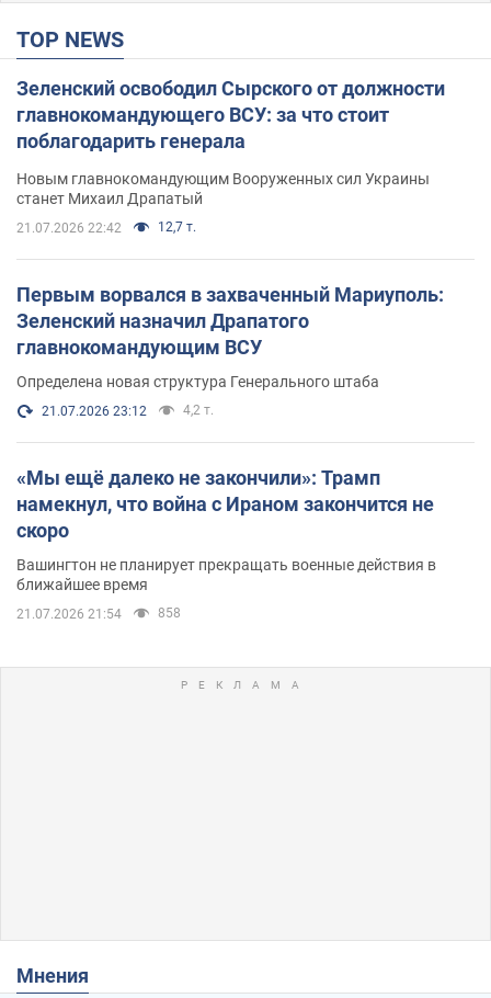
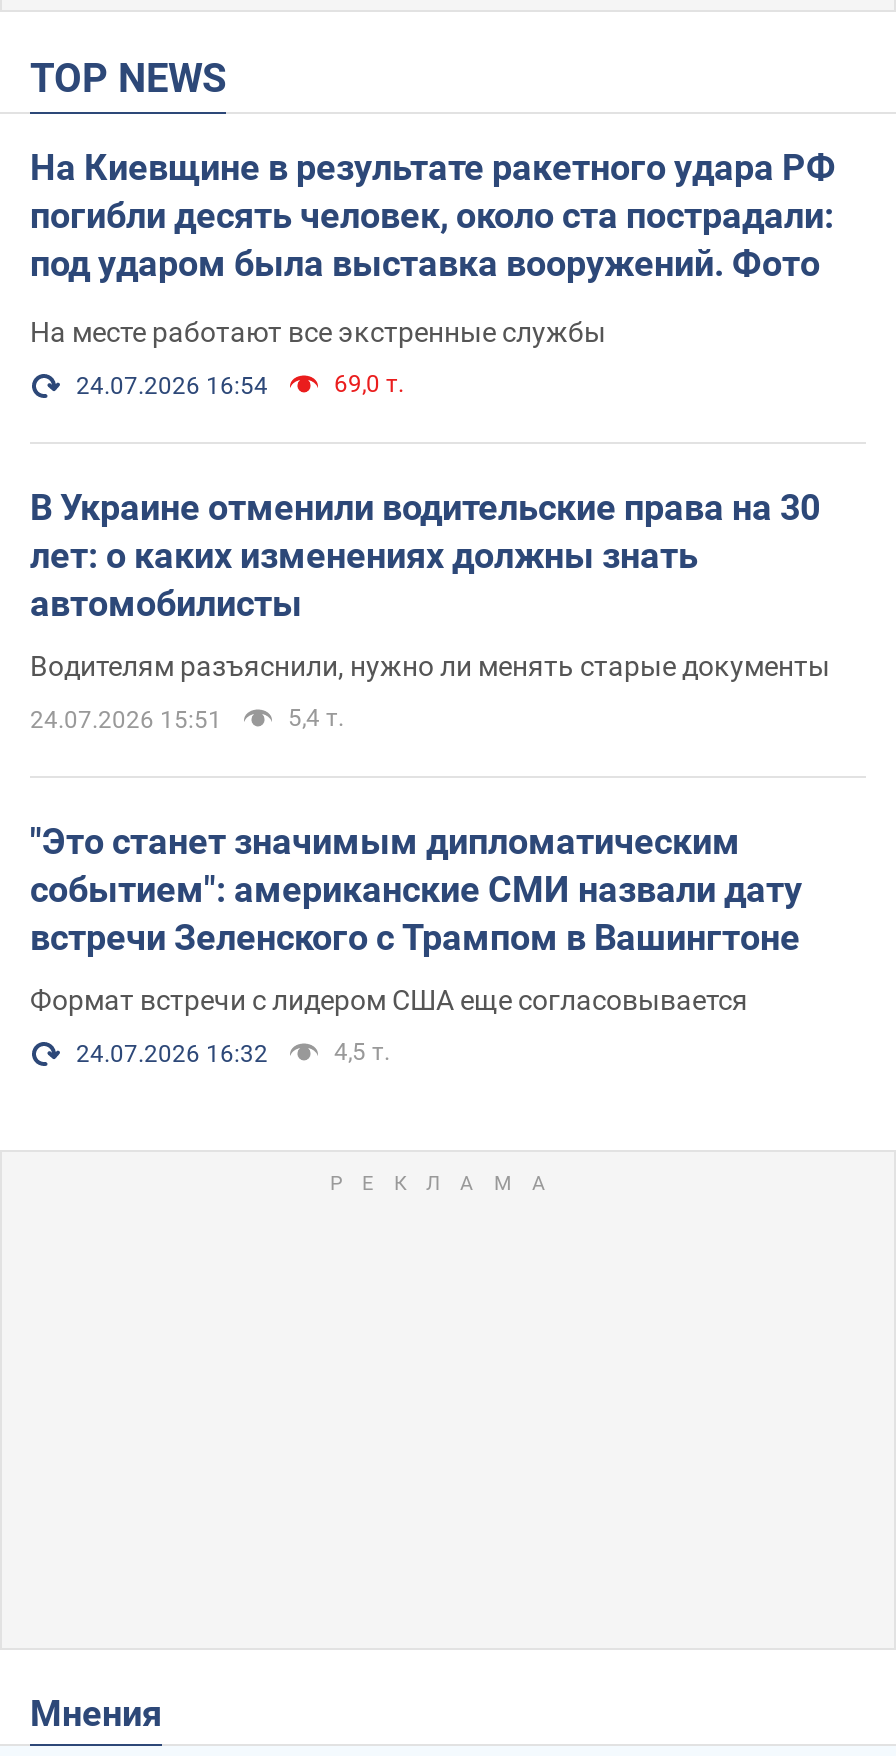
- Зеленский освободил Сырского от должности
- главнокомандующего ВСУ: за что стоит
- поблагодарить генерала
+ На Киевщине в результате ракетного удара РФ
+ погибли десять человек, около ста пострадали:
+ под ударом была выставка вооружений. Фото

- Новым главнокомандующим Вооруженных сил Украины
- станет Михаил Драпатый
+ На месте работают все экстренные службы

- 21.07.2026 22:42
- 12,7 т.
+ 24.07.2026 16:54
+ 69,0 т.

- Первым ворвался в захваченный Мариуполь:
- Зеленский назначил Драпатого
- главнокомандующим ВСУ
+ В Украине отменили водительские права на 30
+ лет: о каких изменениях должны знать
+ автомобилисты

- Определена новая структура Генерального штаба
+ Водителям разъяснили, нужно ли менять старые документы

- 21.07.2026 23:12
- 4,2 т.
+ 24.07.2026 15:51
+ 5,4 т.

- «Мы ещё далеко не закончили»: Трамп
- намекнул, что война с Ираном закончится не
- скоро
+ "Это станет значимым дипломатическим
+ событием": американские СМИ назвали дату
+ встречи Зеленского с Трампом в Вашингтоне

- Вашингтон не планирует прекращать военные действия в
- ближайшее время
+ Формат встречи с лидером США еще согласовывается

- 21.07.2026 21:54
- 858
+ 24.07.2026 16:32
+ 4,5 т.
